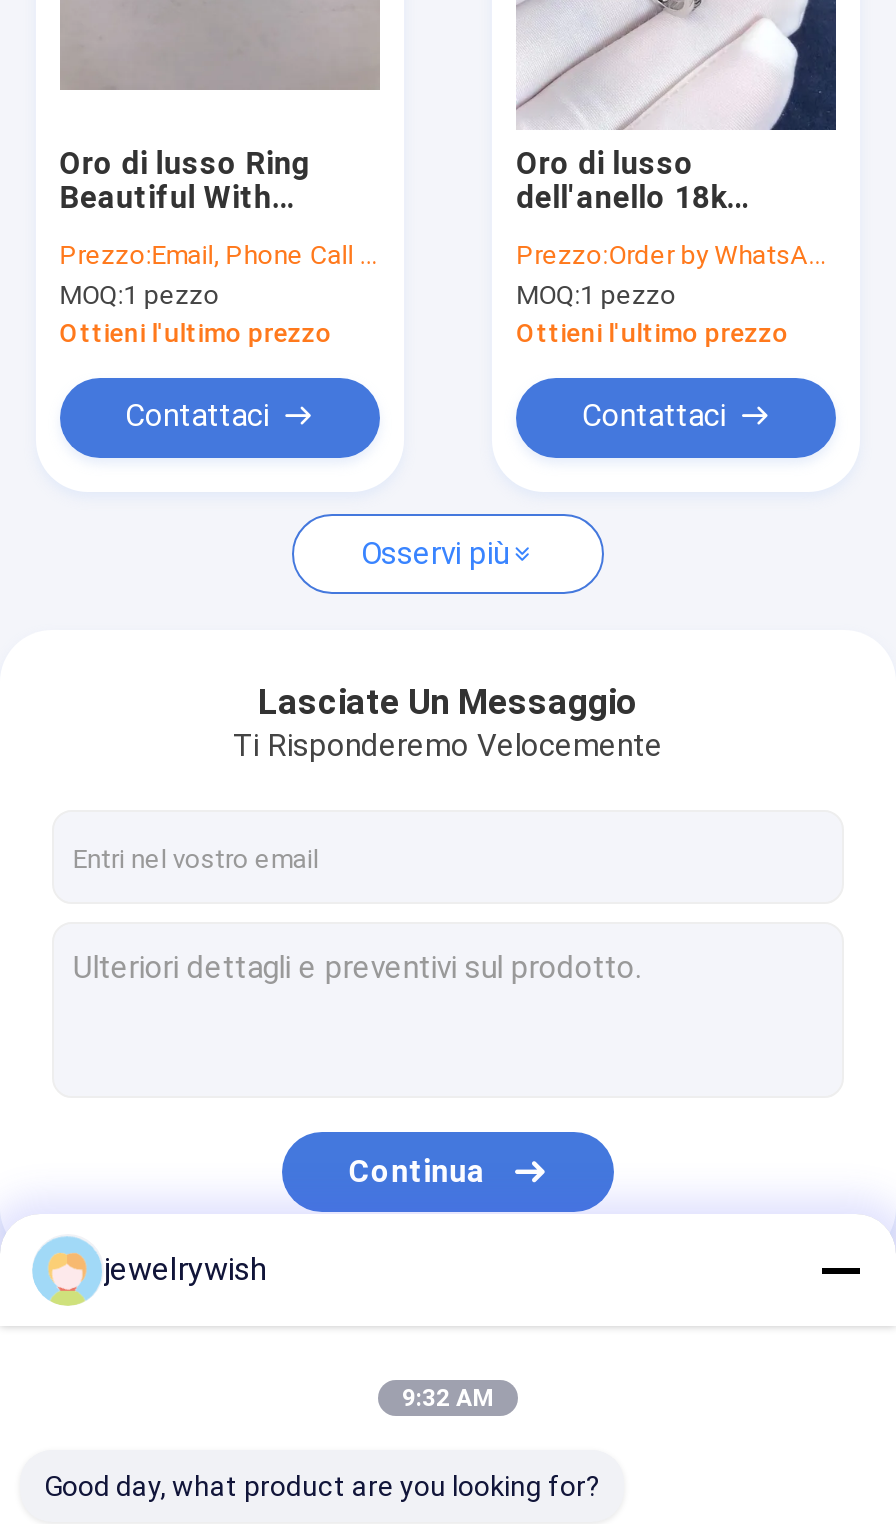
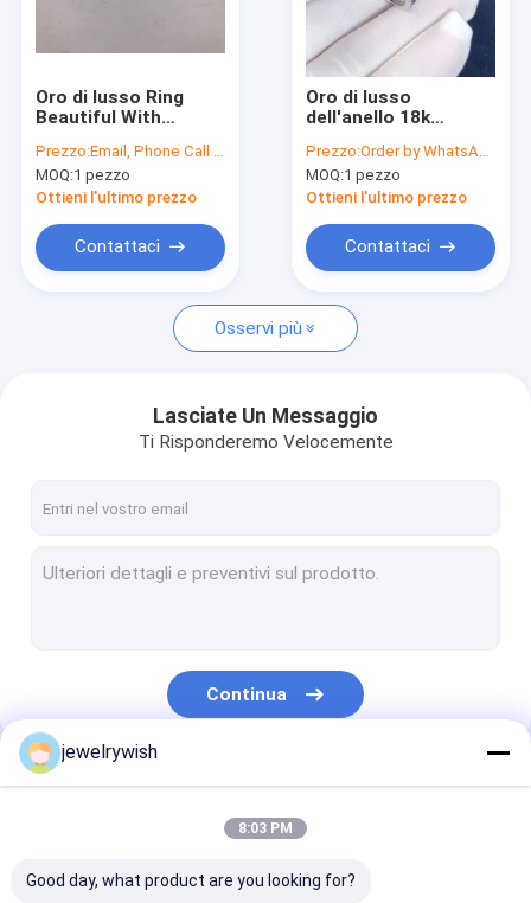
- 9:32 AM
+ 8:03 PM
